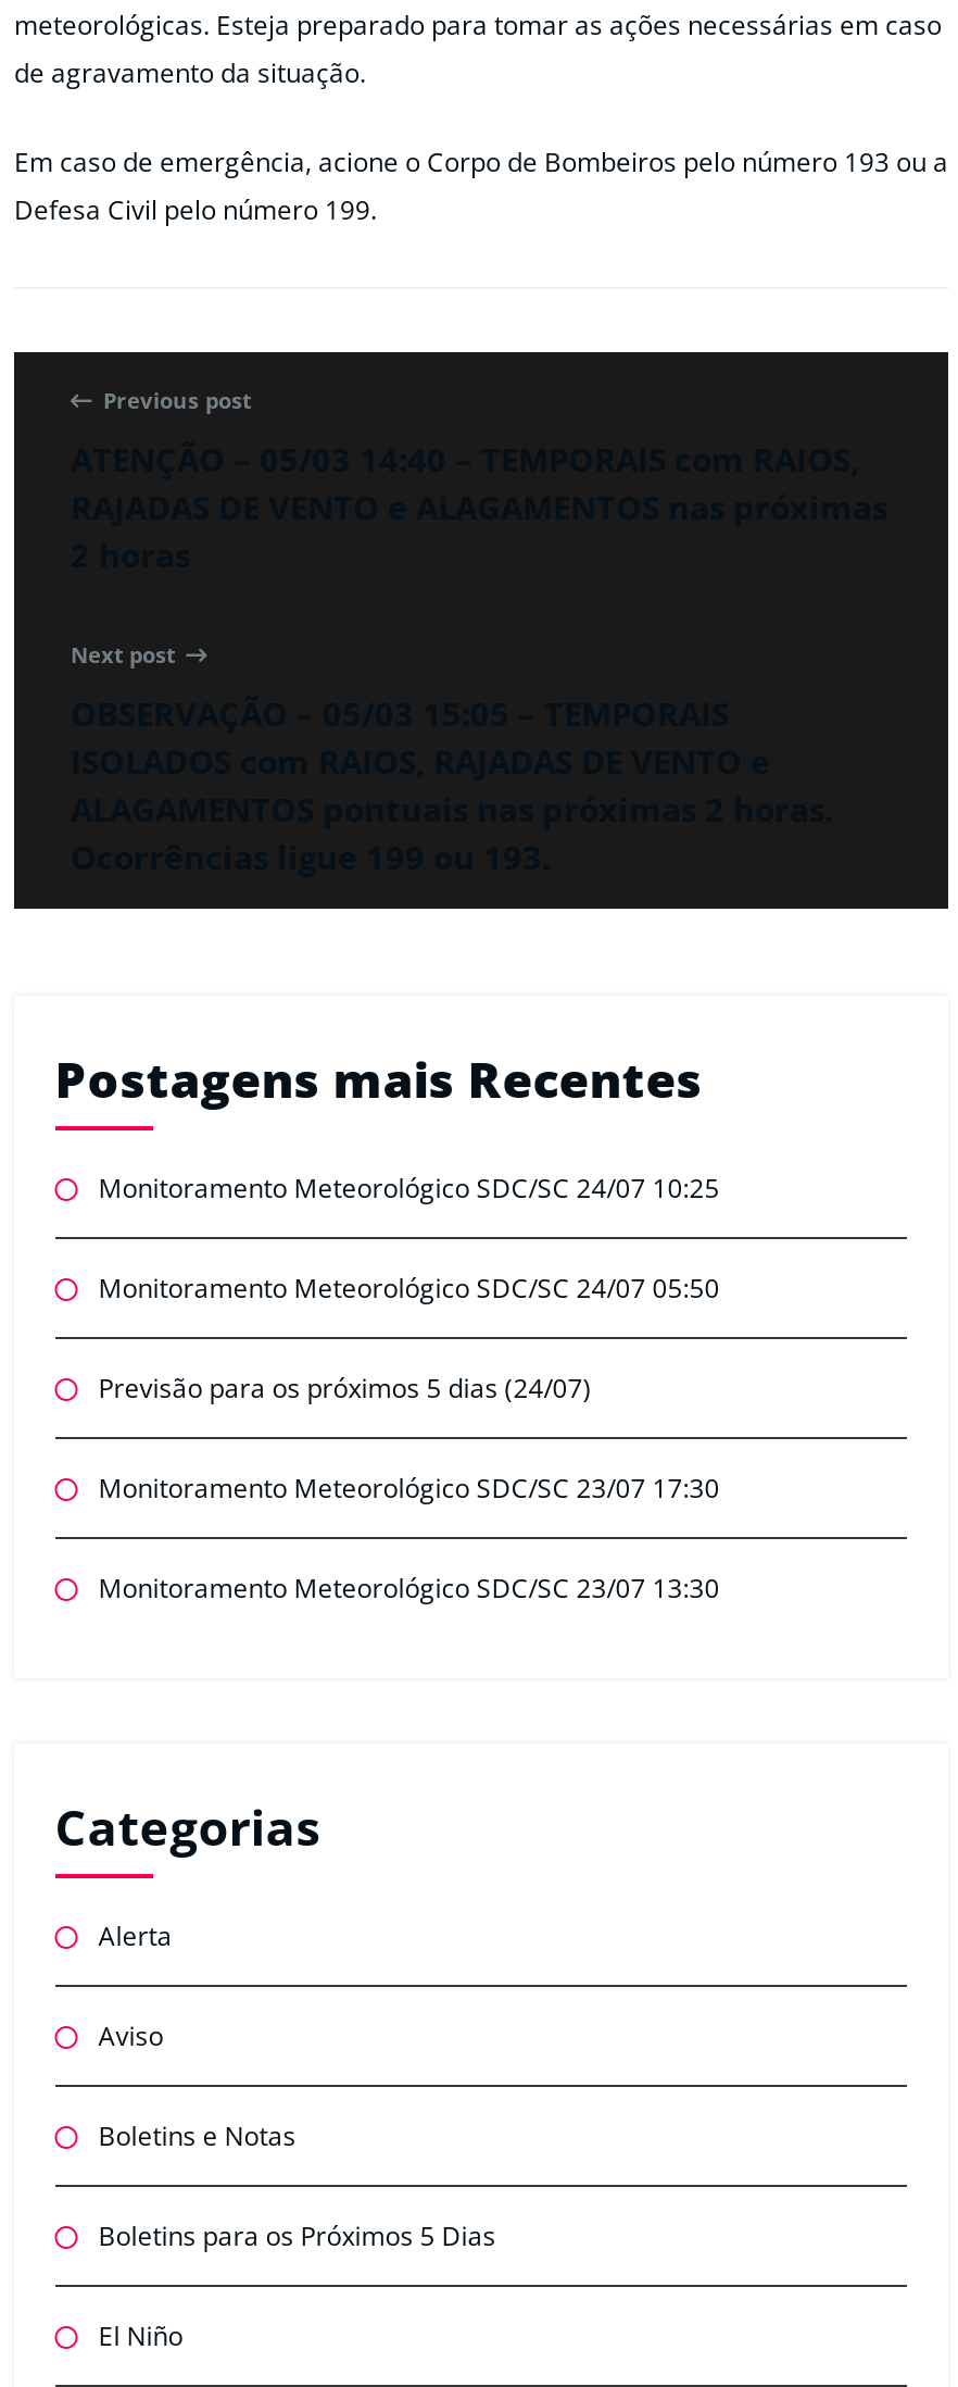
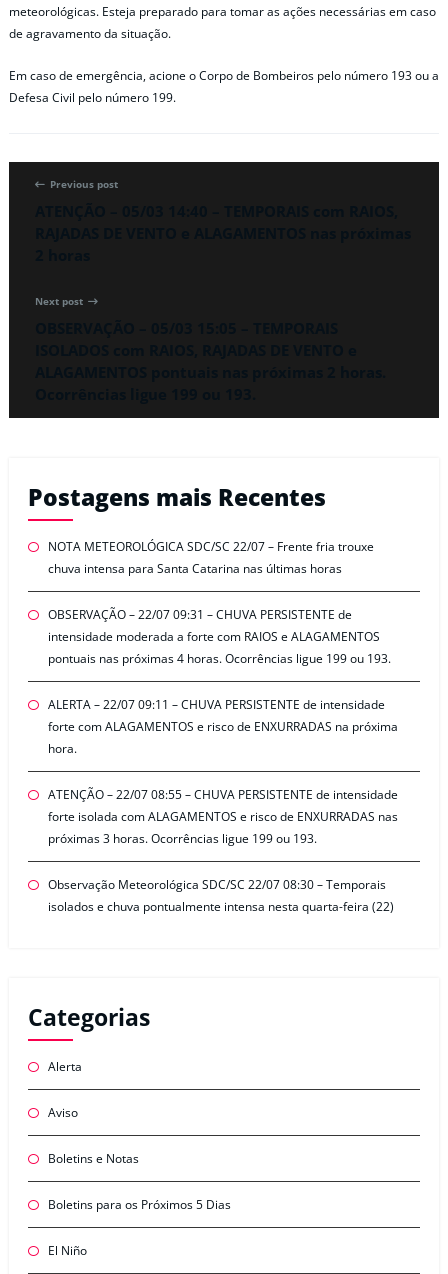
- Monitoramento Meteorológico SDC/SC 24/07 10:25
+ NOTA METEOROLÓGICA SDC/SC 22/07 – Frente fria trouxe
+ chuva intensa para Santa Catarina nas últimas horas

- Monitoramento Meteorológico SDC/SC 24/07 05:50
+ OBSERVAÇÃO – 22/07 09:31 – CHUVA PERSISTENTE de
+ intensidade moderada a forte com RAIOS e ALAGAMENTOS
+ pontuais nas próximas 4 horas. Ocorrências ligue 199 ou 193.

- Previsão para os próximos 5 dias (24/07)
+ ALERTA – 22/07 09:11 – CHUVA PERSISTENTE de intensidade
+ forte com ALAGAMENTOS e risco de ENXURRADAS na próxima
+ hora.

- Monitoramento Meteorológico SDC/SC 23/07 17:30
+ ATENÇÃO – 22/07 08:55 – CHUVA PERSISTENTE de intensidade
+ forte isolada com ALAGAMENTOS e risco de ENXURRADAS nas
+ próximas 3 horas. Ocorrências ligue 199 ou 193.

- Monitoramento Meteorológico SDC/SC 23/07 13:30
+ Observação Meteorológica SDC/SC 22/07 08:30 – Temporais
+ isolados e chuva pontualmente intensa nesta quarta-feira (22)
